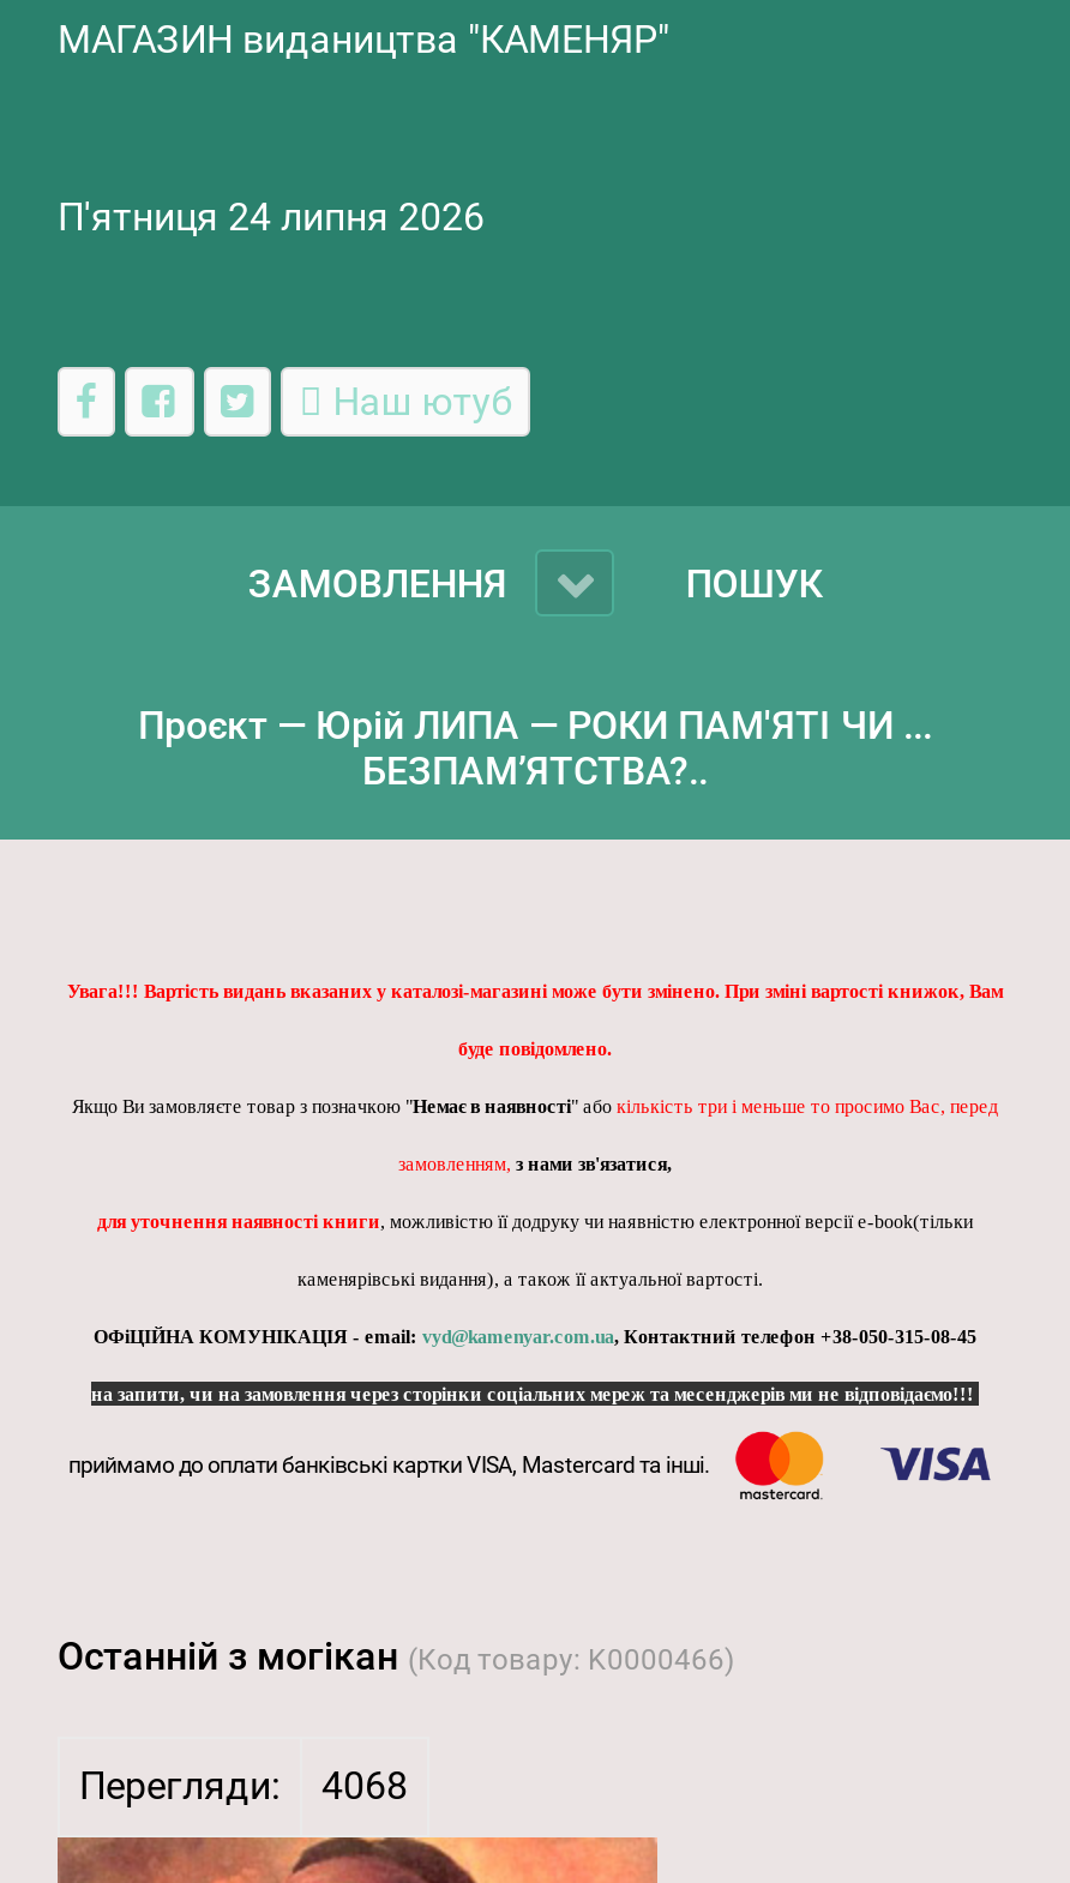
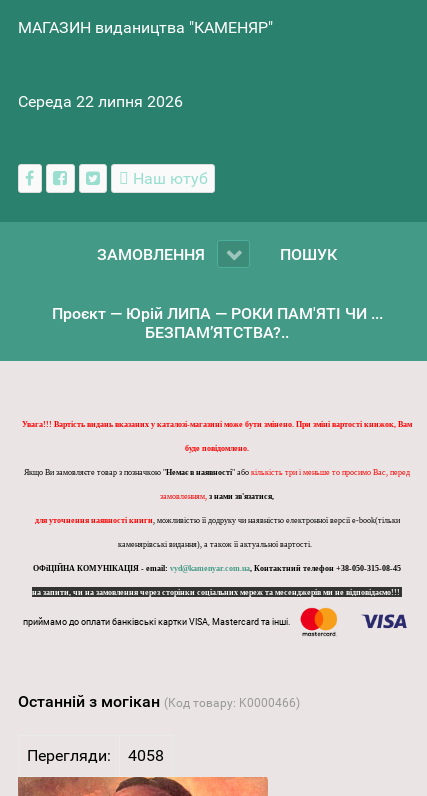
- П'ятниця 24 липня 2026
+ Середа 22 липня 2026

- Перегляди: 4068
+ Перегляди: 4058
